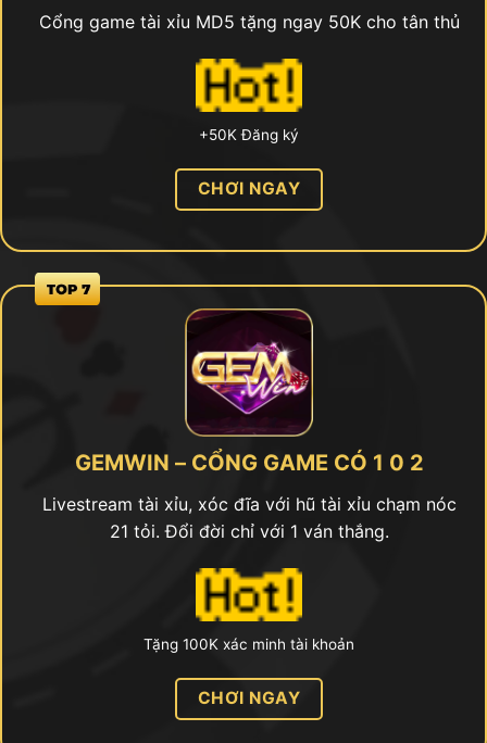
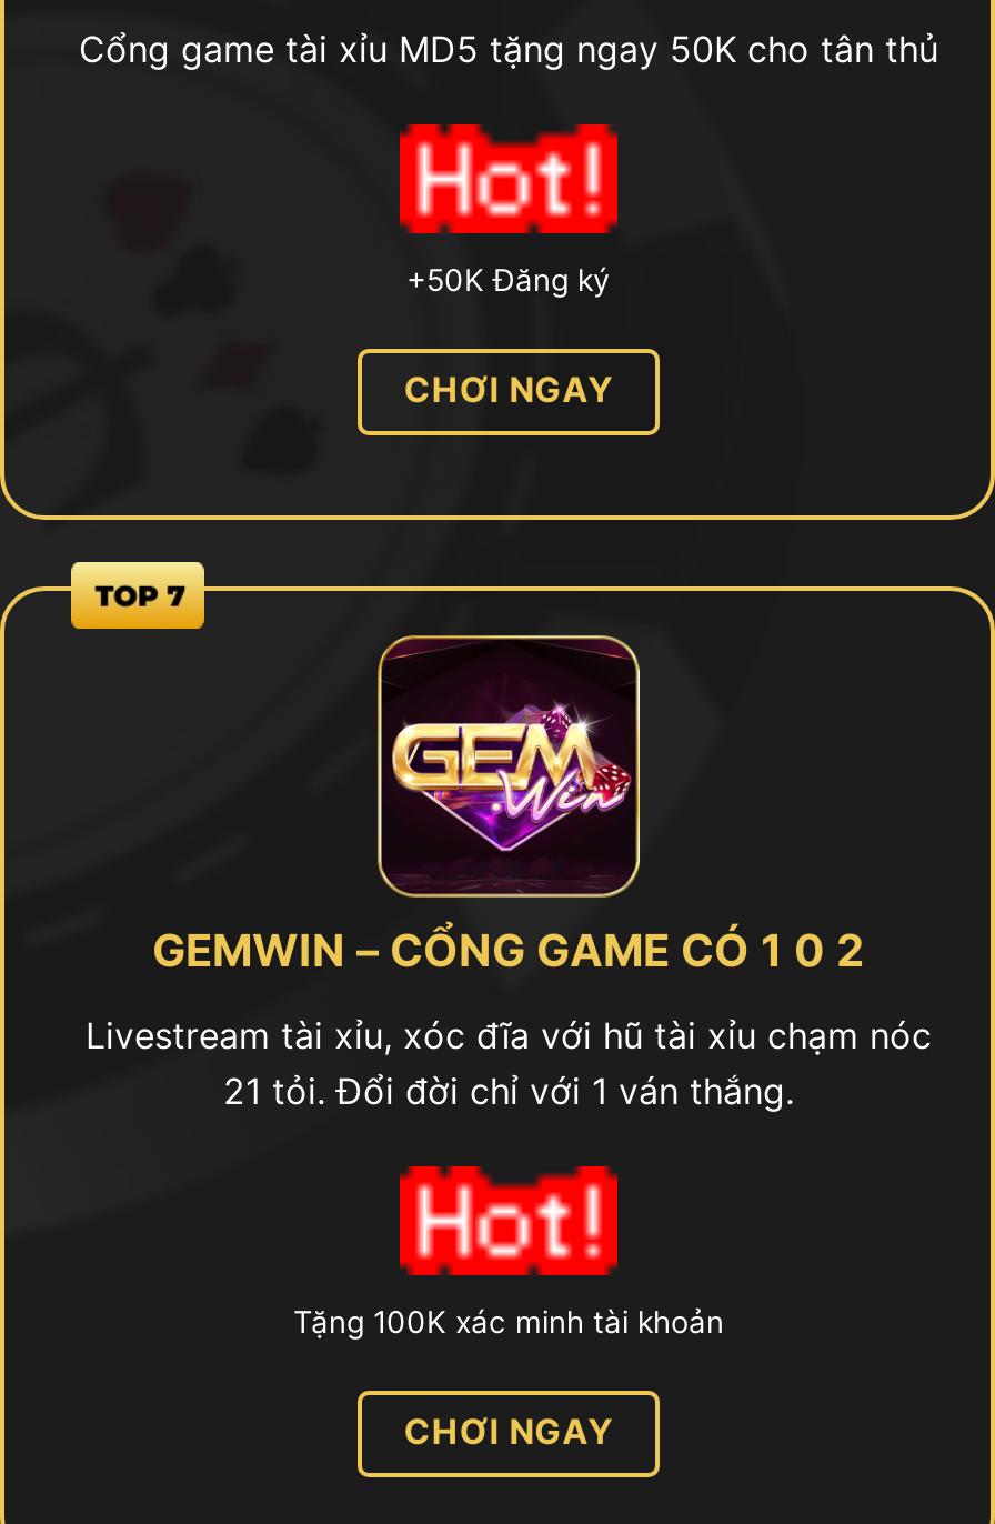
- [image]
+ [image]

- [image]
+ [image]
